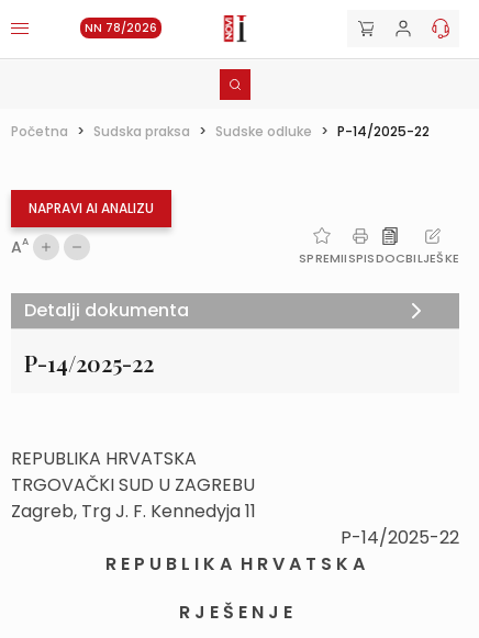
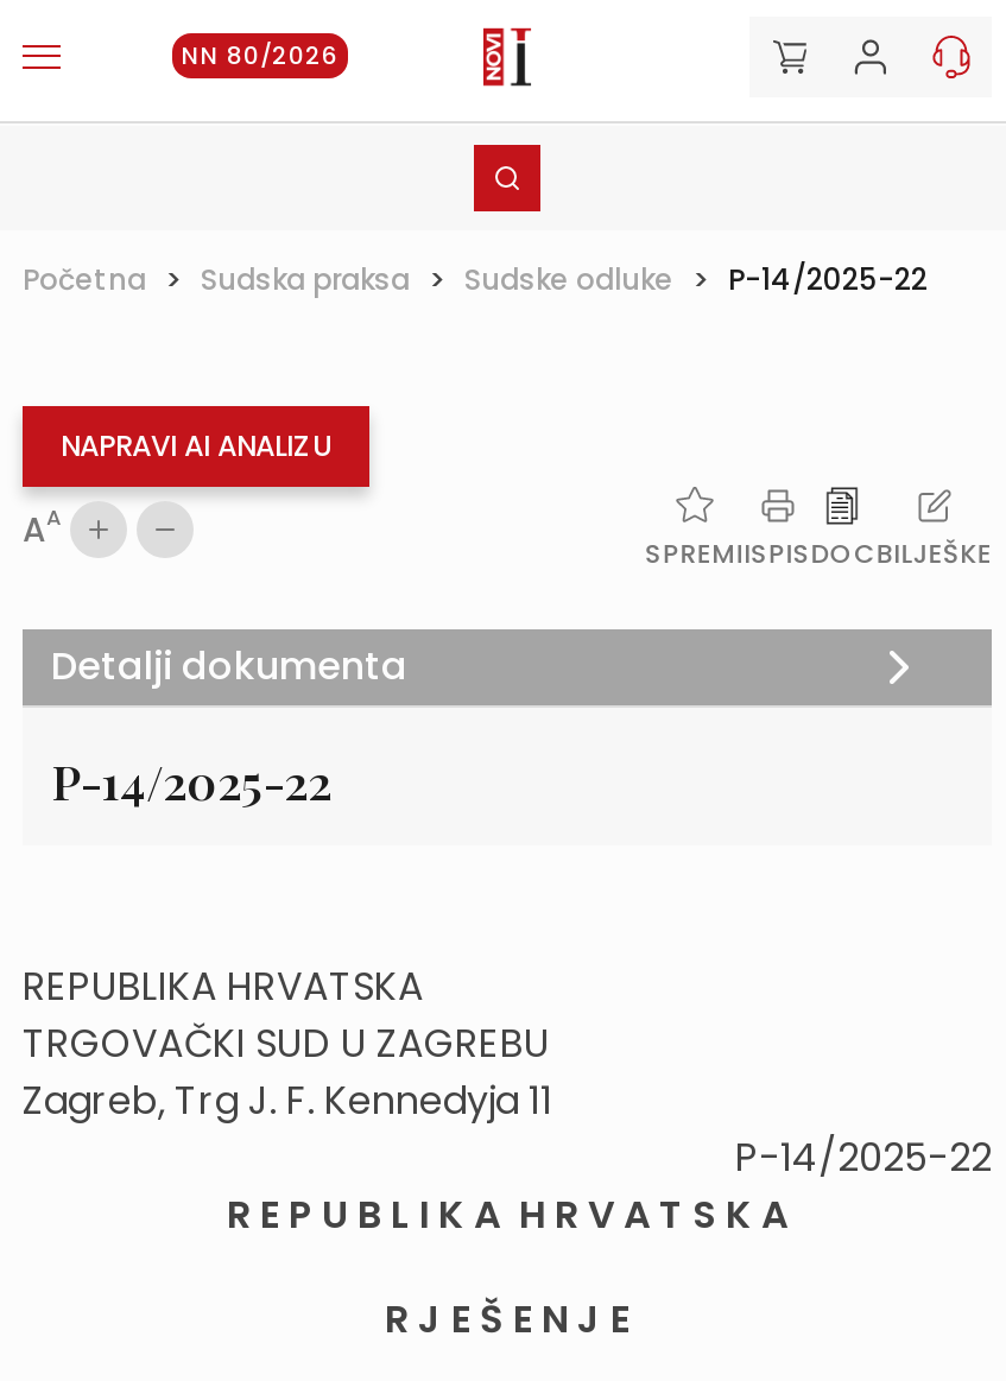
- NN 78/2026
+ NN 80/2026
